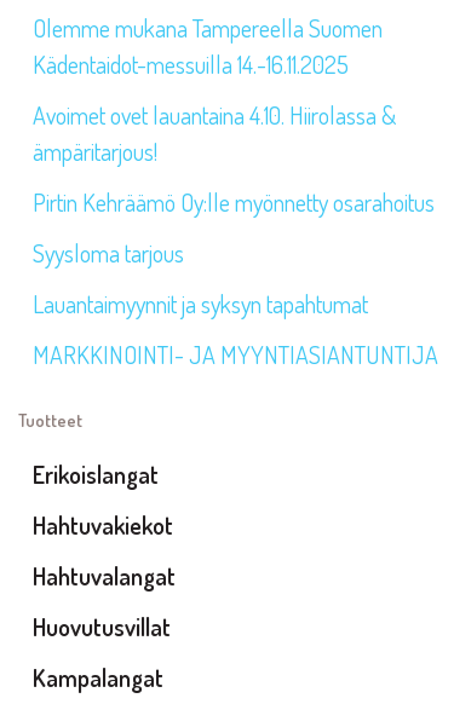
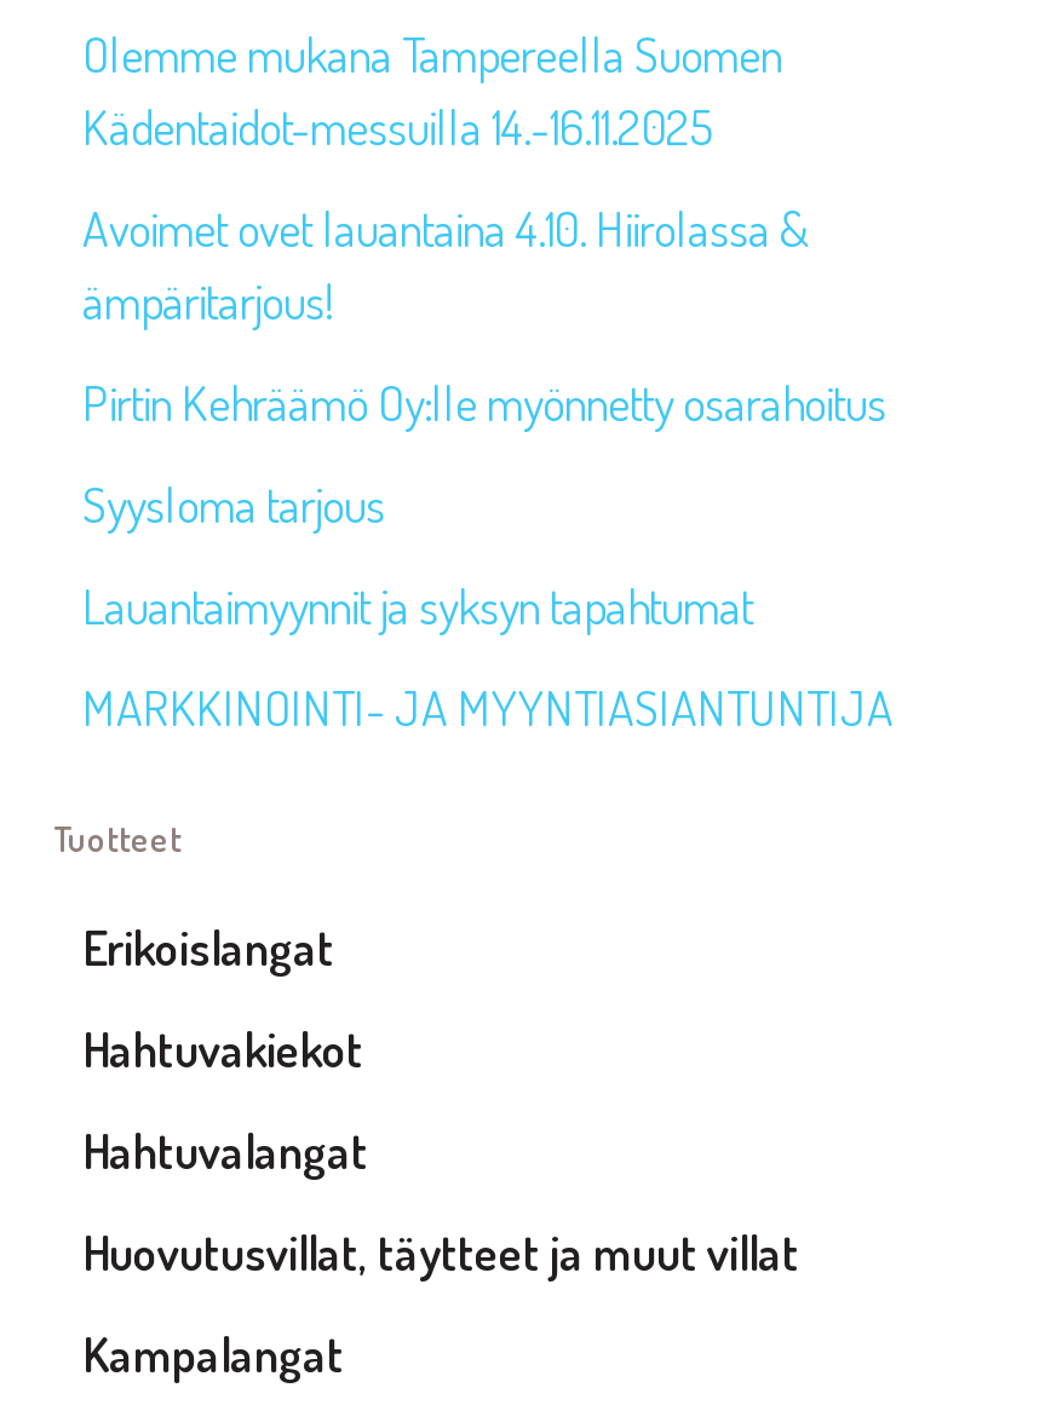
- Huovutusvillat
+ Huovutusvillat, täytteet ja muut villat
